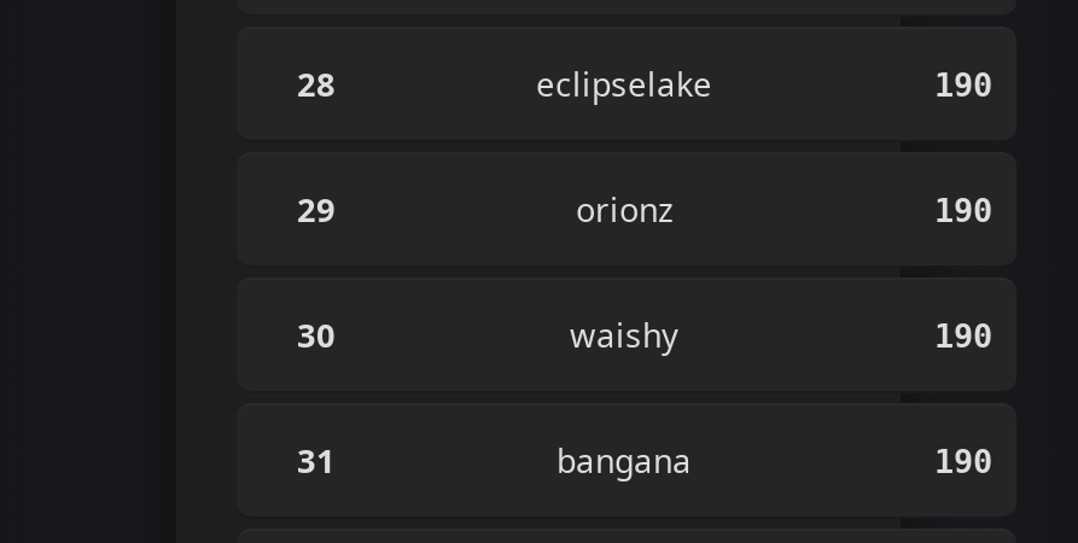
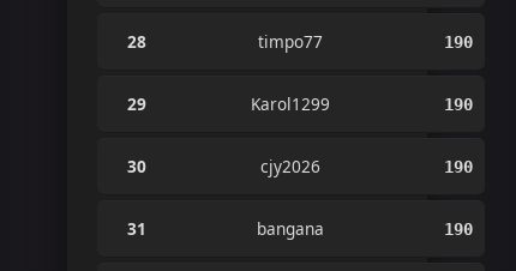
- eclipselake
+ timpo77

- orionz
+ Karol1299

- waishy
+ cjy2026
